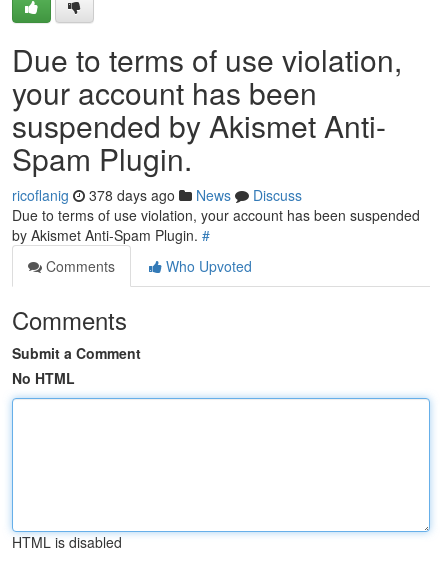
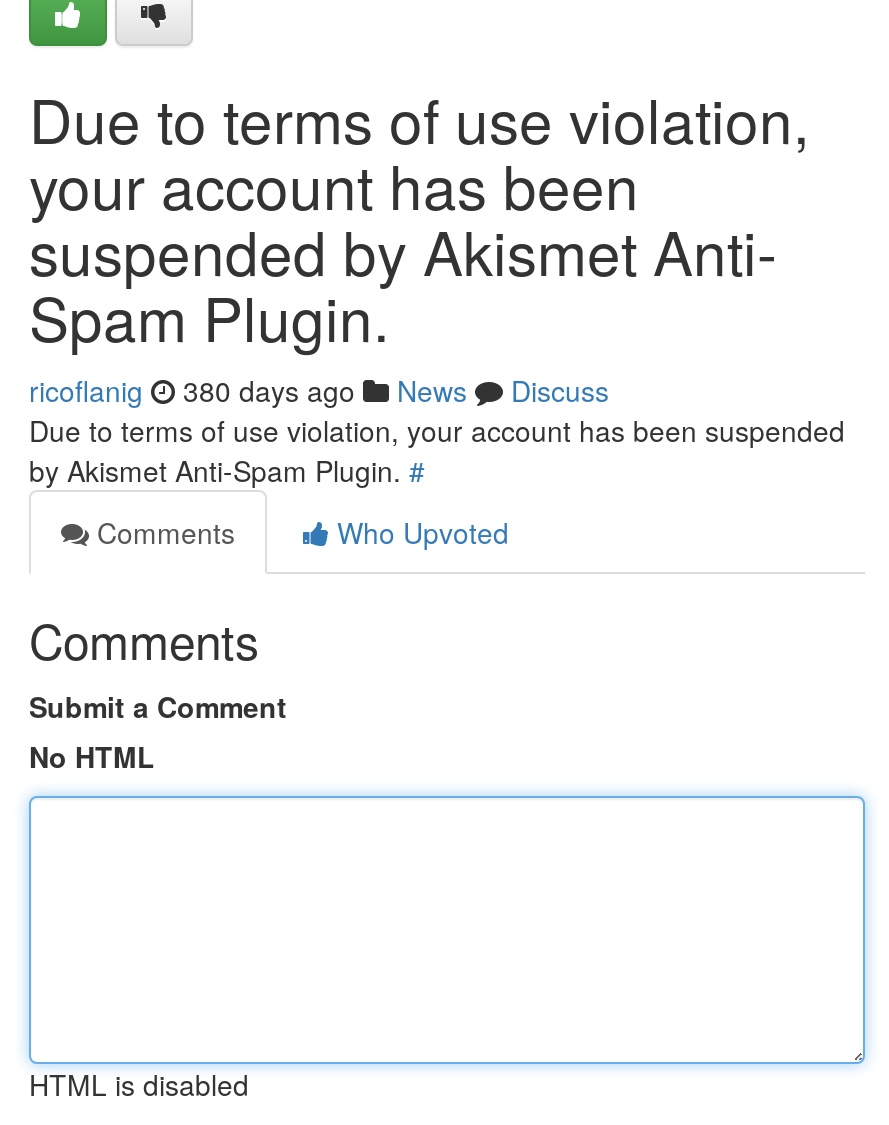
- ricoflanig 378 days ago News Discuss
+ ricoflanig 380 days ago News Discuss
